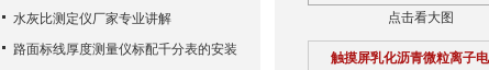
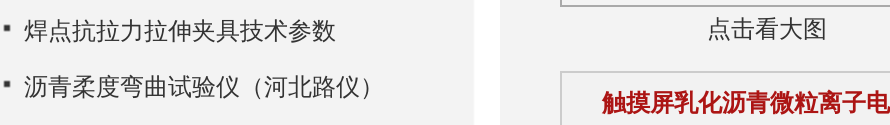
- 水灰比测定仪厂家专业讲解
+ 焊点抗拉力拉伸夹具技术参数

- 路面标线厚度测量仪标配千分表的安装
+ 沥青柔度弯曲试验仪（河北路仪）
